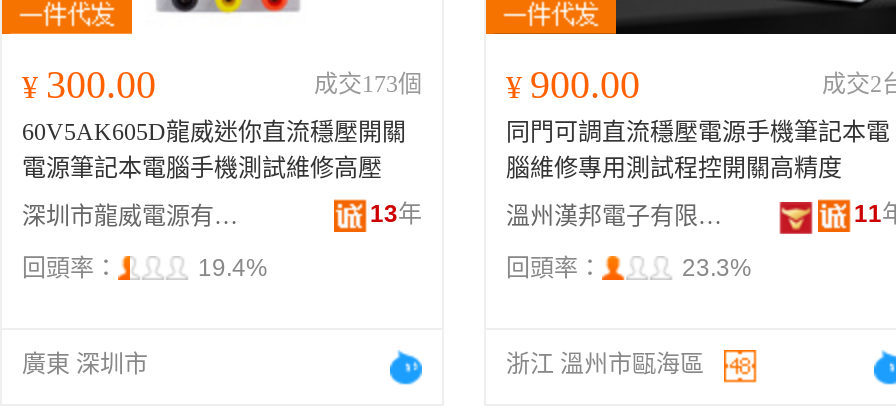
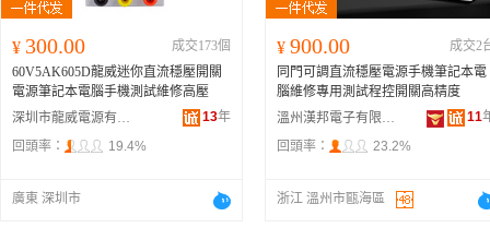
- 23.3%
+ 23.2%
